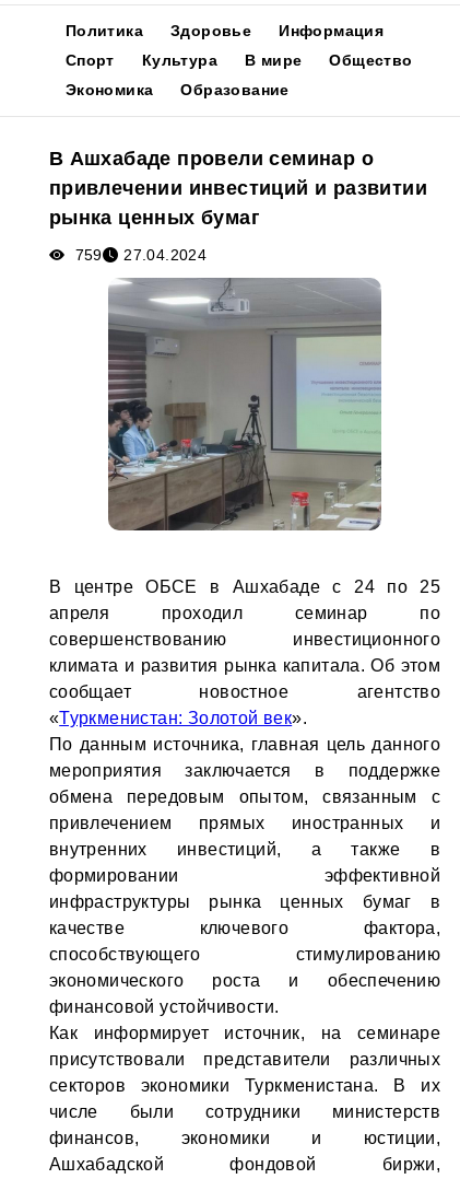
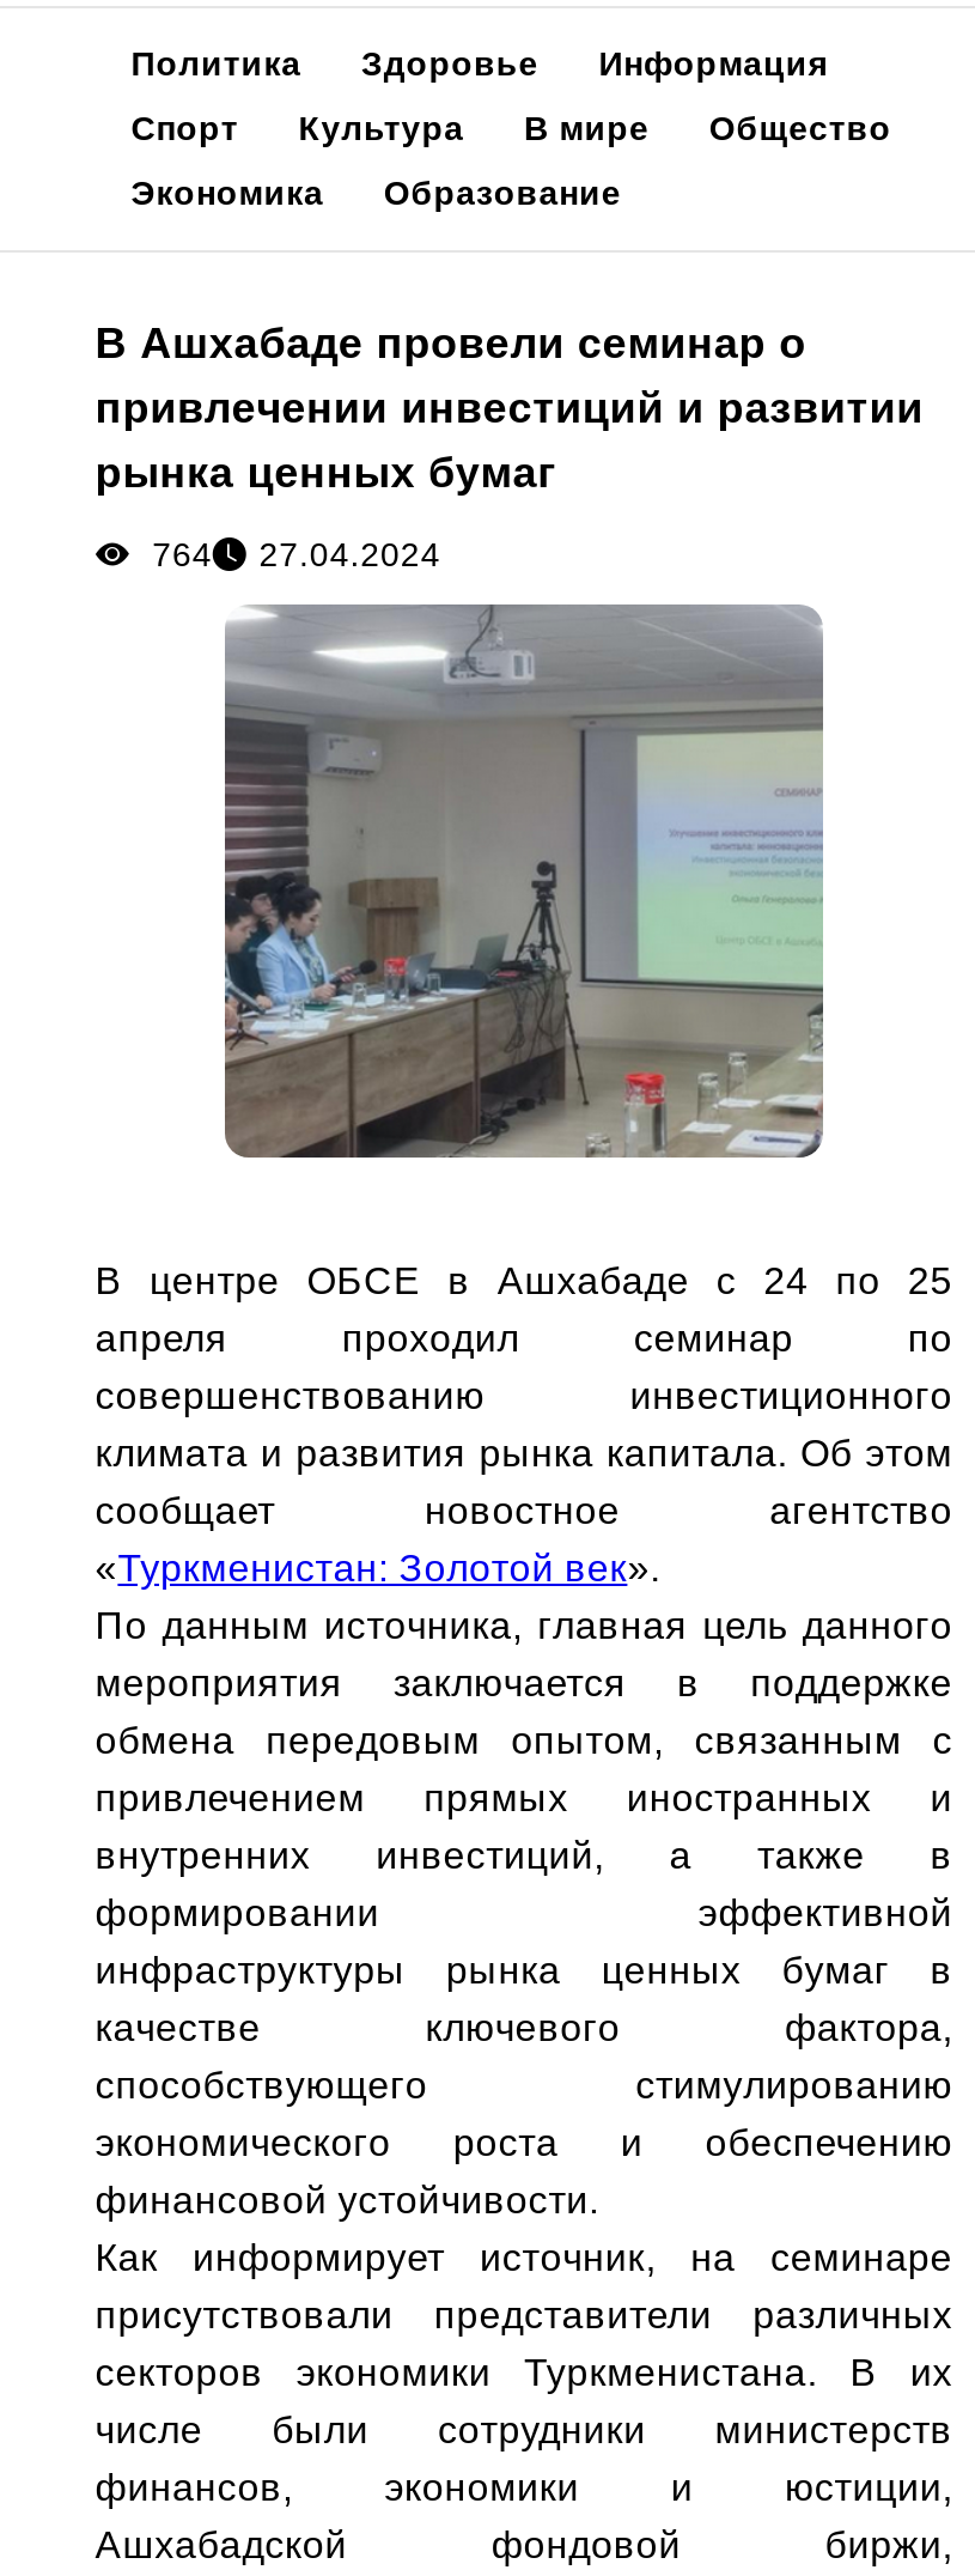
- 759 27.04.2024
+ 764 27.04.2024
